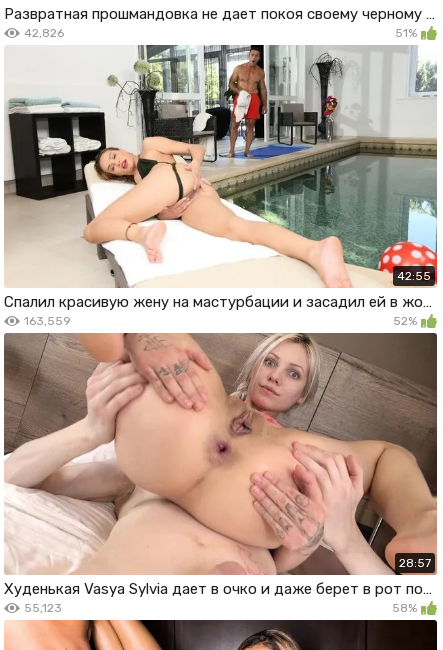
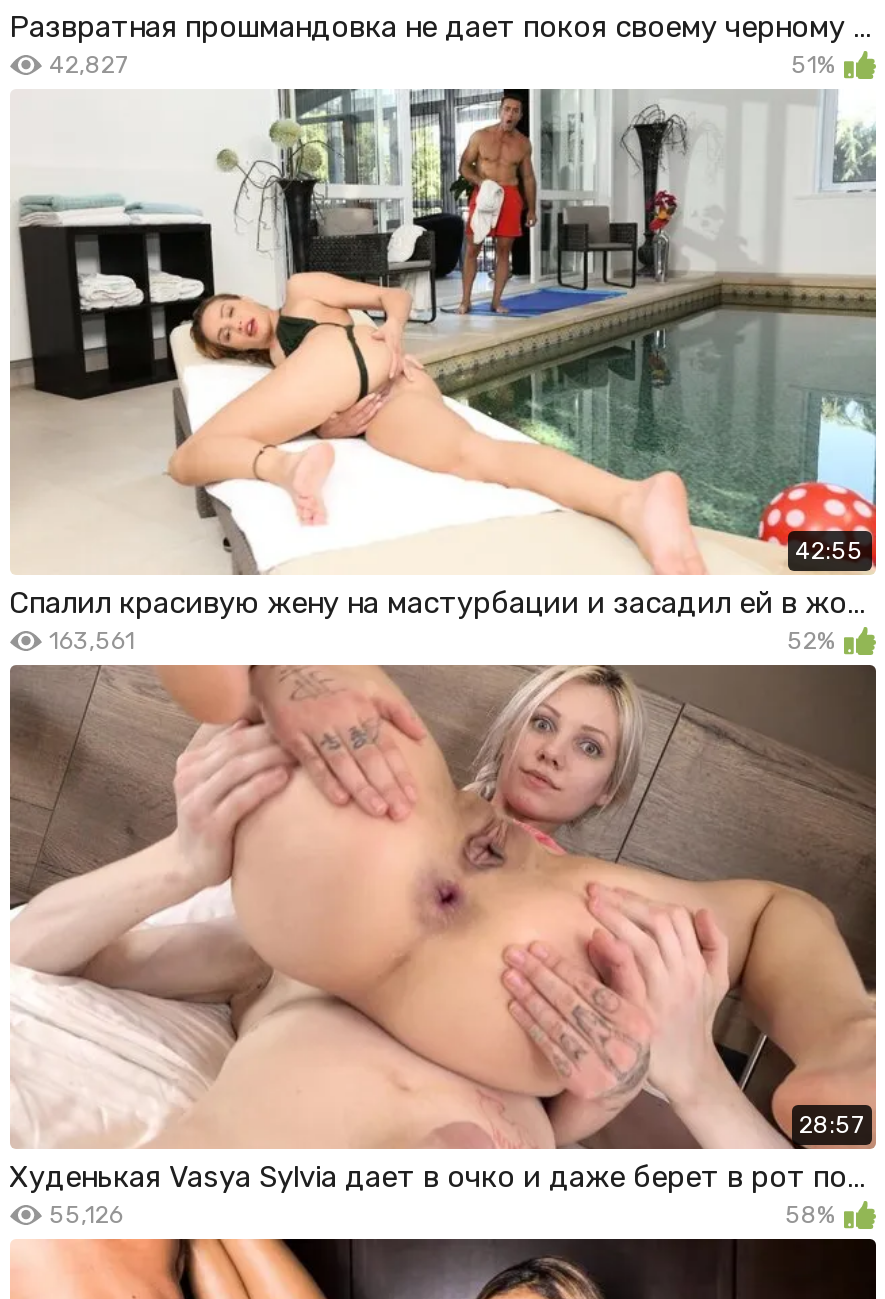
- 42,826
+ 42,827

- 163,559
+ 163,561

- 55,123
+ 55,126
